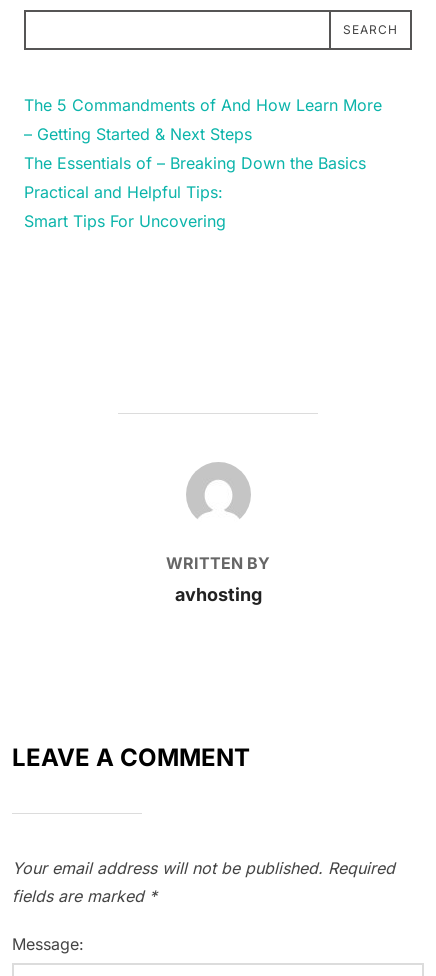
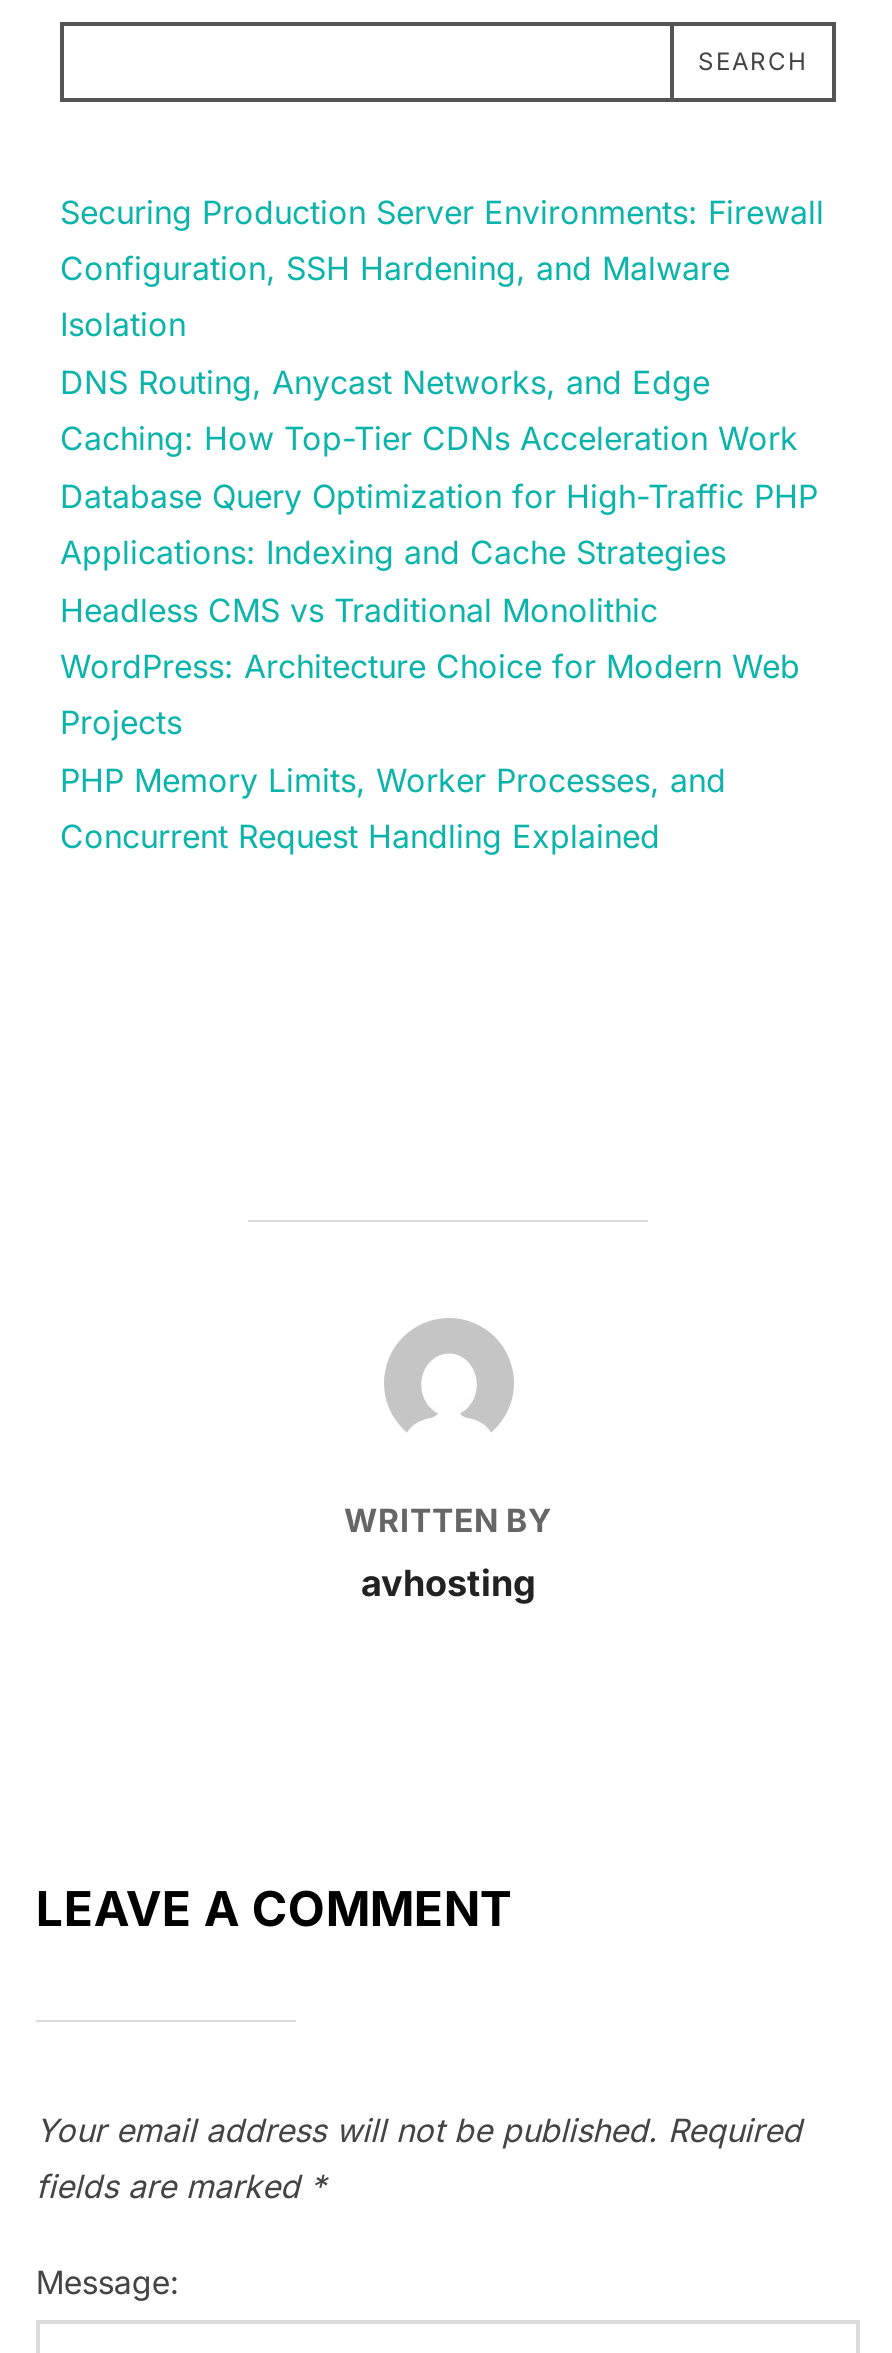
- The 5 Commandments of And How Learn More
- – Getting Started & Next Steps
- The Essentials of – Breaking Down the Basics
- Practical and Helpful Tips:
- Smart Tips For Uncovering
+ Securing Production Server Environments: Firewall
+ Configuration, SSH Hardening, and Malware
+ Isolation
+ DNS Routing, Anycast Networks, and Edge
+ Caching: How Top-Tier CDNs Acceleration Work
+ Database Query Optimization for High-Traffic PHP
+ Applications: Indexing and Cache Strategies
+ Headless CMS vs Traditional Monolithic
+ WordPress: Architecture Choice for Modern Web
+ Projects
+ PHP Memory Limits, Worker Processes, and
+ Concurrent Request Handling Explained
